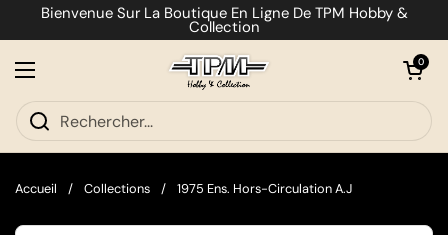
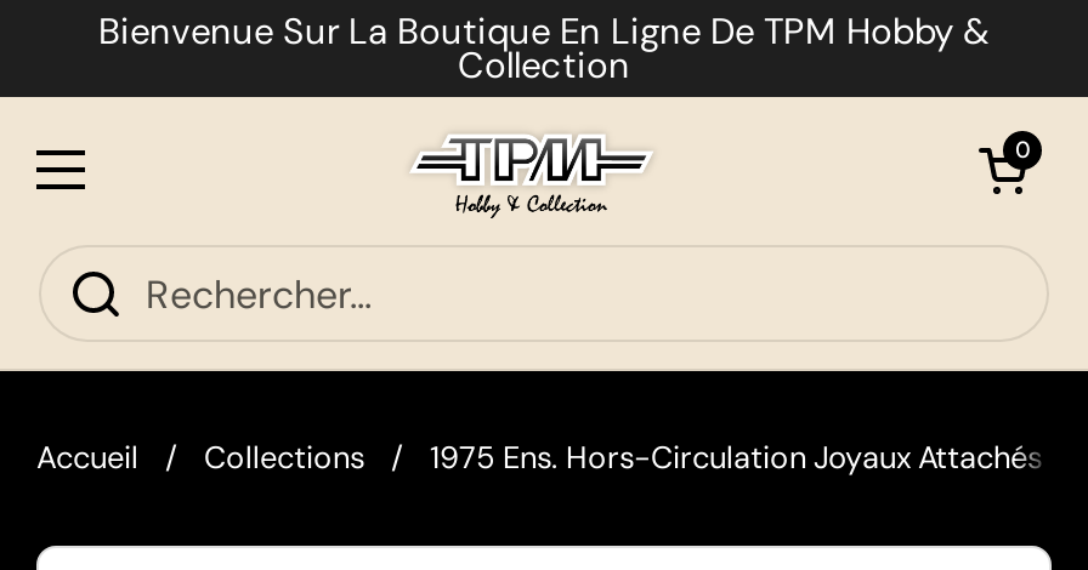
- 1975 Ens. Hors-Circulation A.J
+ 1975 Ens. Hors-Circulation Joyaux Attachés
